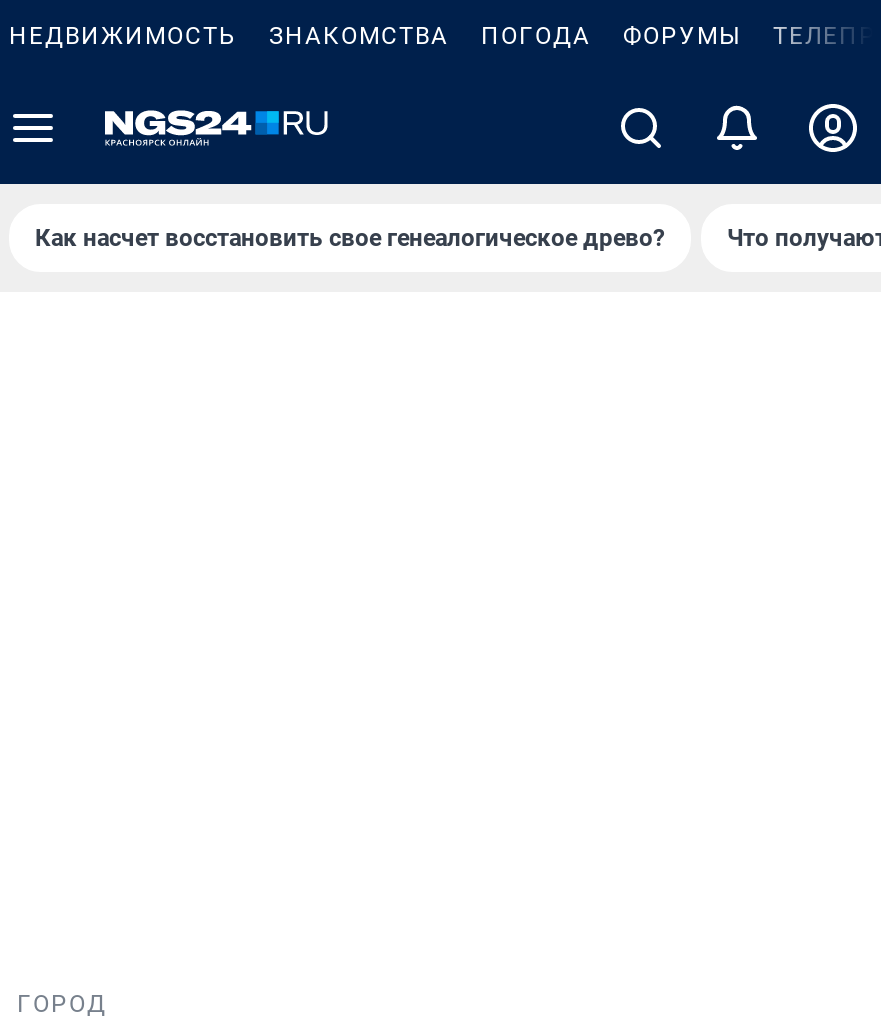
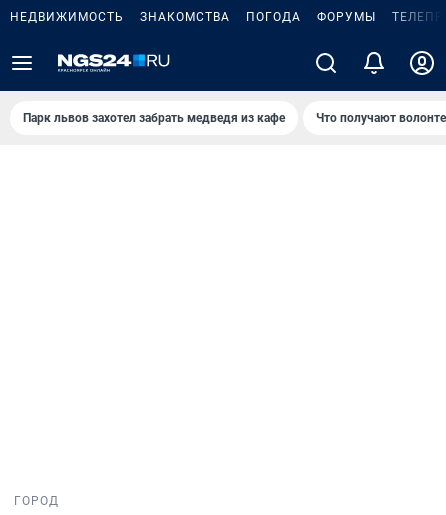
- Как насчет восстановить свое генеалогическое древо?
+ Парк львов захотел забрать медведя из кафе
